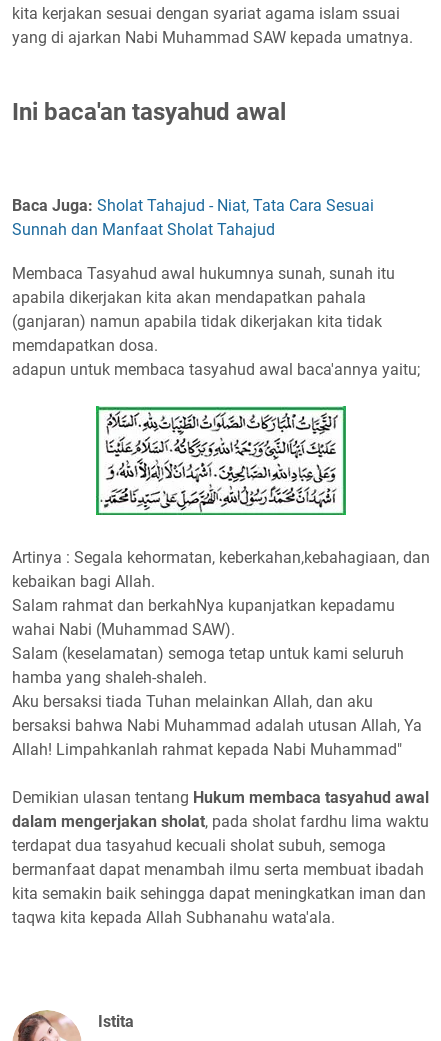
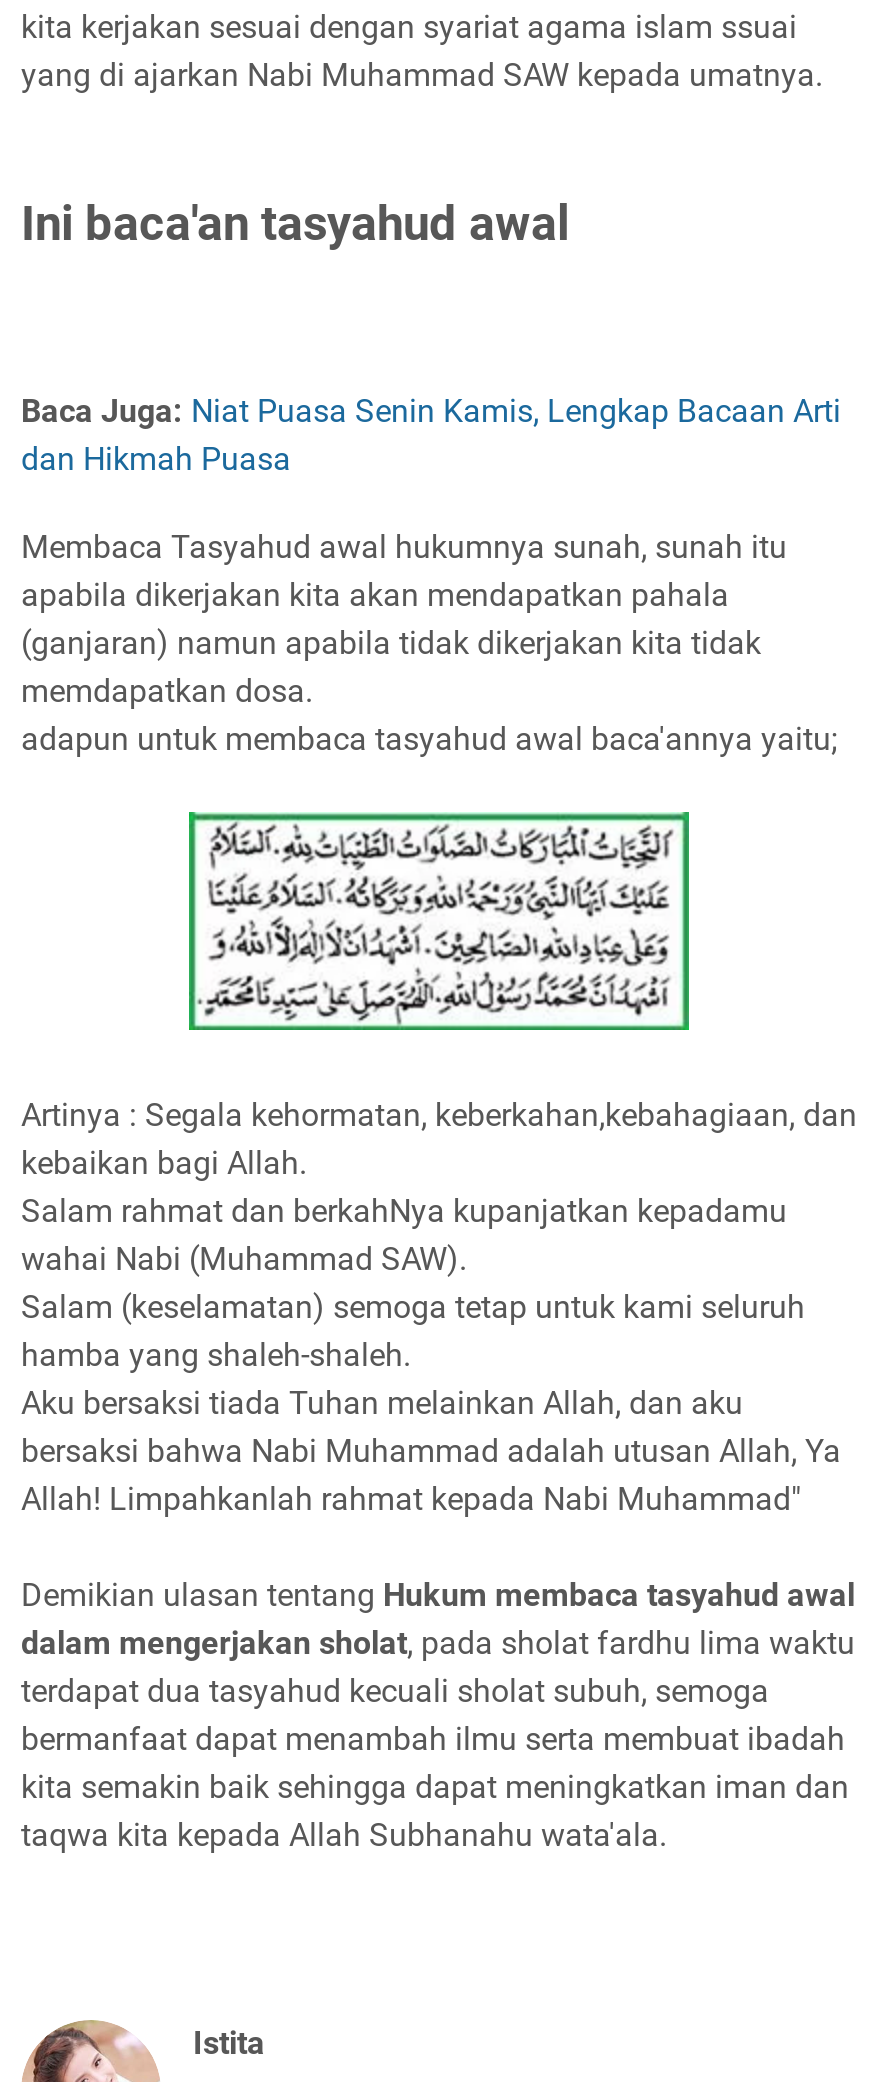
- Baca Juga: Sholat Tahajud - Niat, Tata Cara Sesuai
- Sunnah dan Manfaat Sholat Tahajud
+ Baca Juga: Niat Puasa Senin Kamis, Lengkap Bacaan Arti
+ dan Hikmah Puasa
